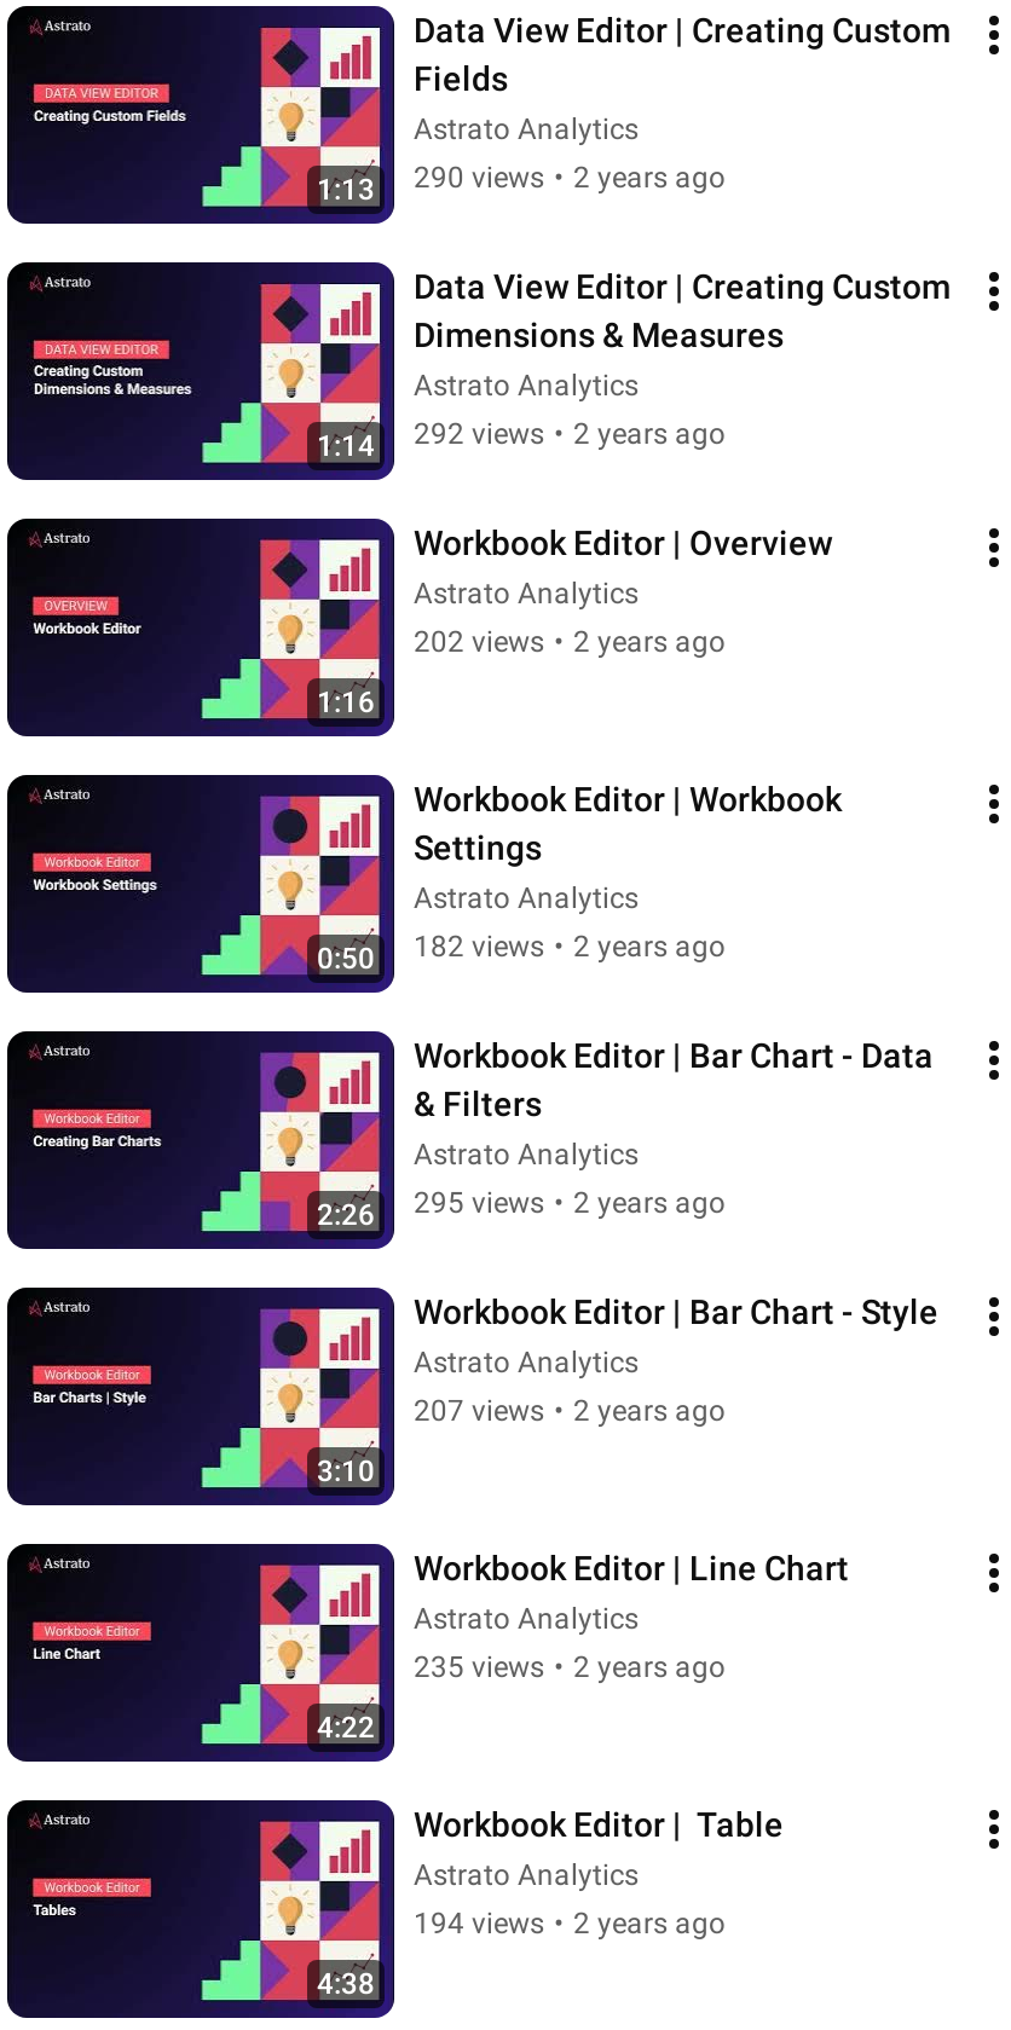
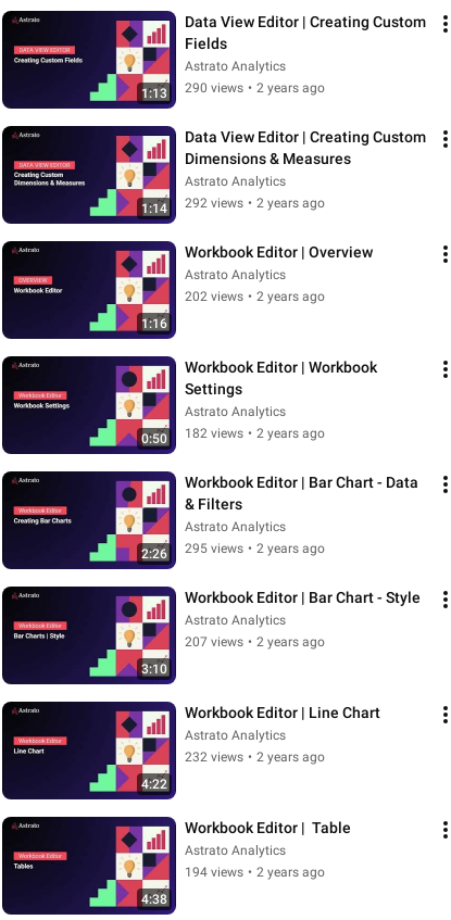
- 235 views • 2 years ago
+ 232 views • 2 years ago
